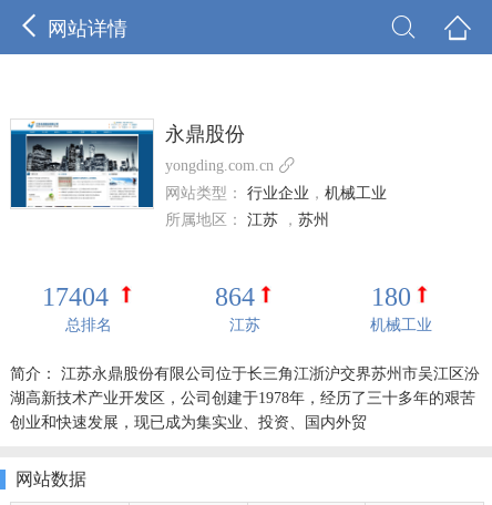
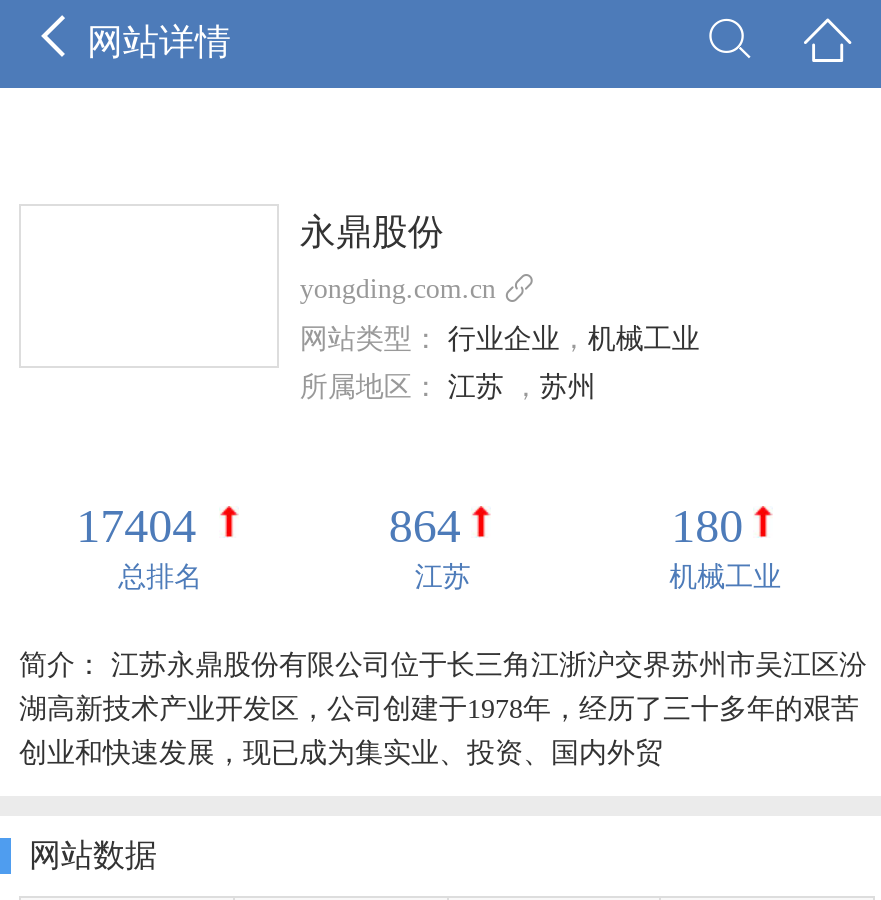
- [image]
